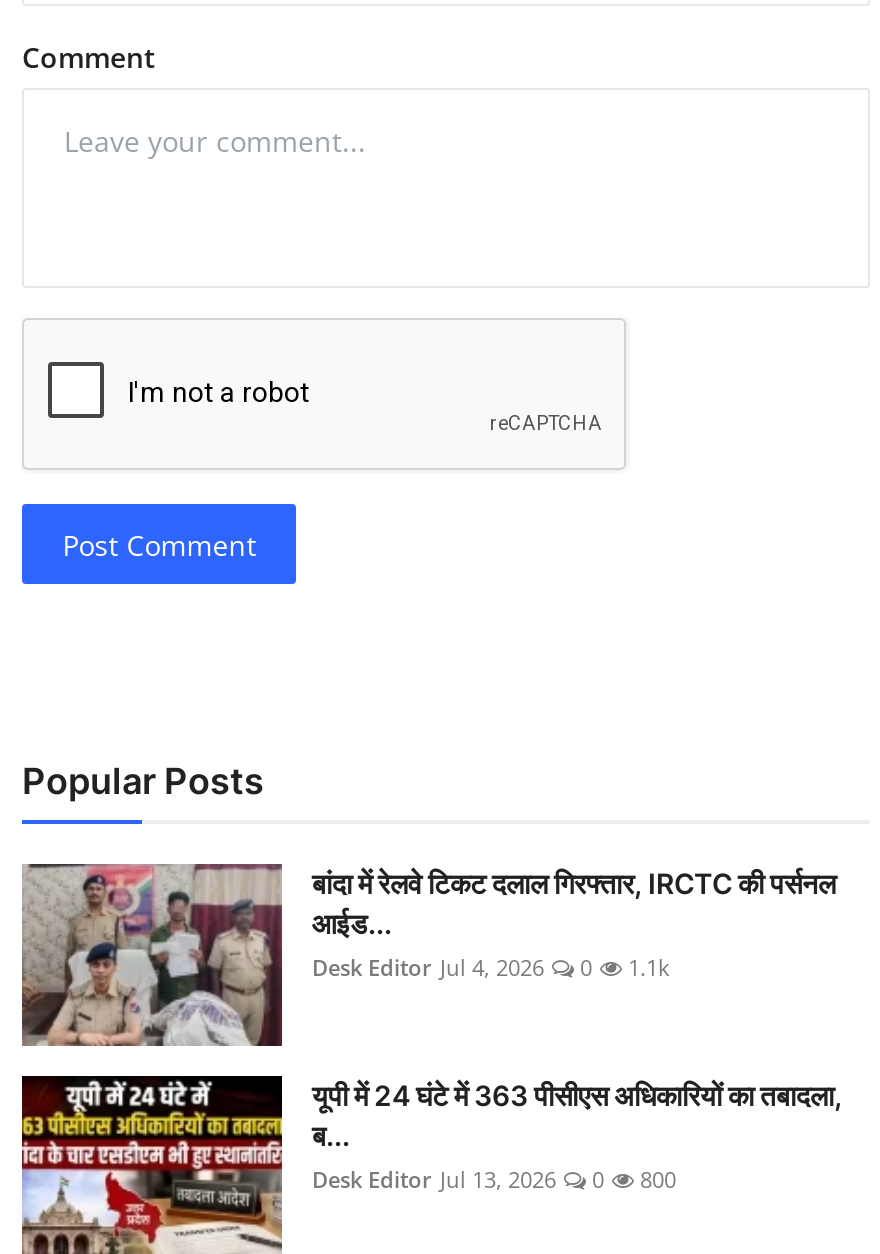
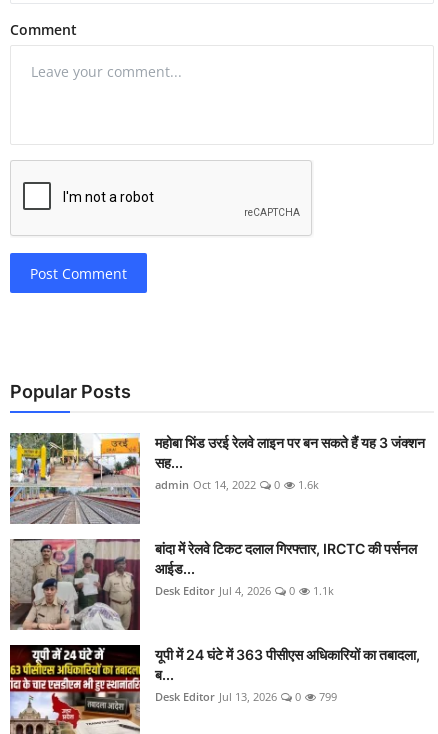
+ [image]
+ महोबा भिंड उरई रेलवे लाइन पर बन सकते हैं यह 3 जंक्शन
+ सह...
+ admin Oct 14, 2022
+ 0
+ 1.6k

- Desk Editor Jul 13, 2026 0 800
+ Desk Editor Jul 13, 2026 0 799
